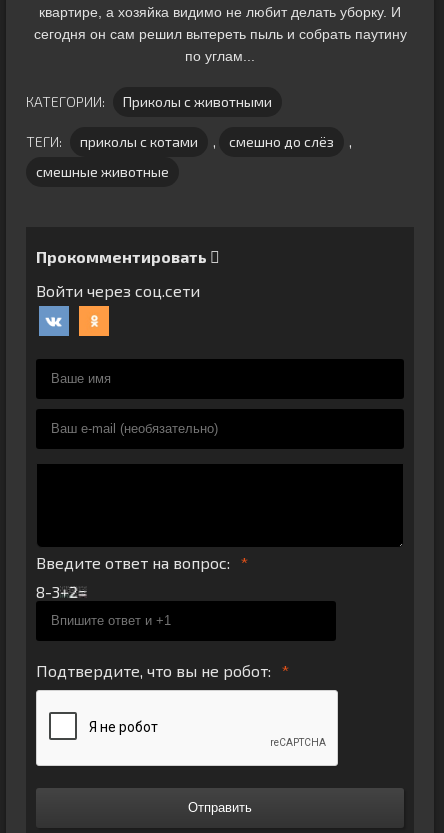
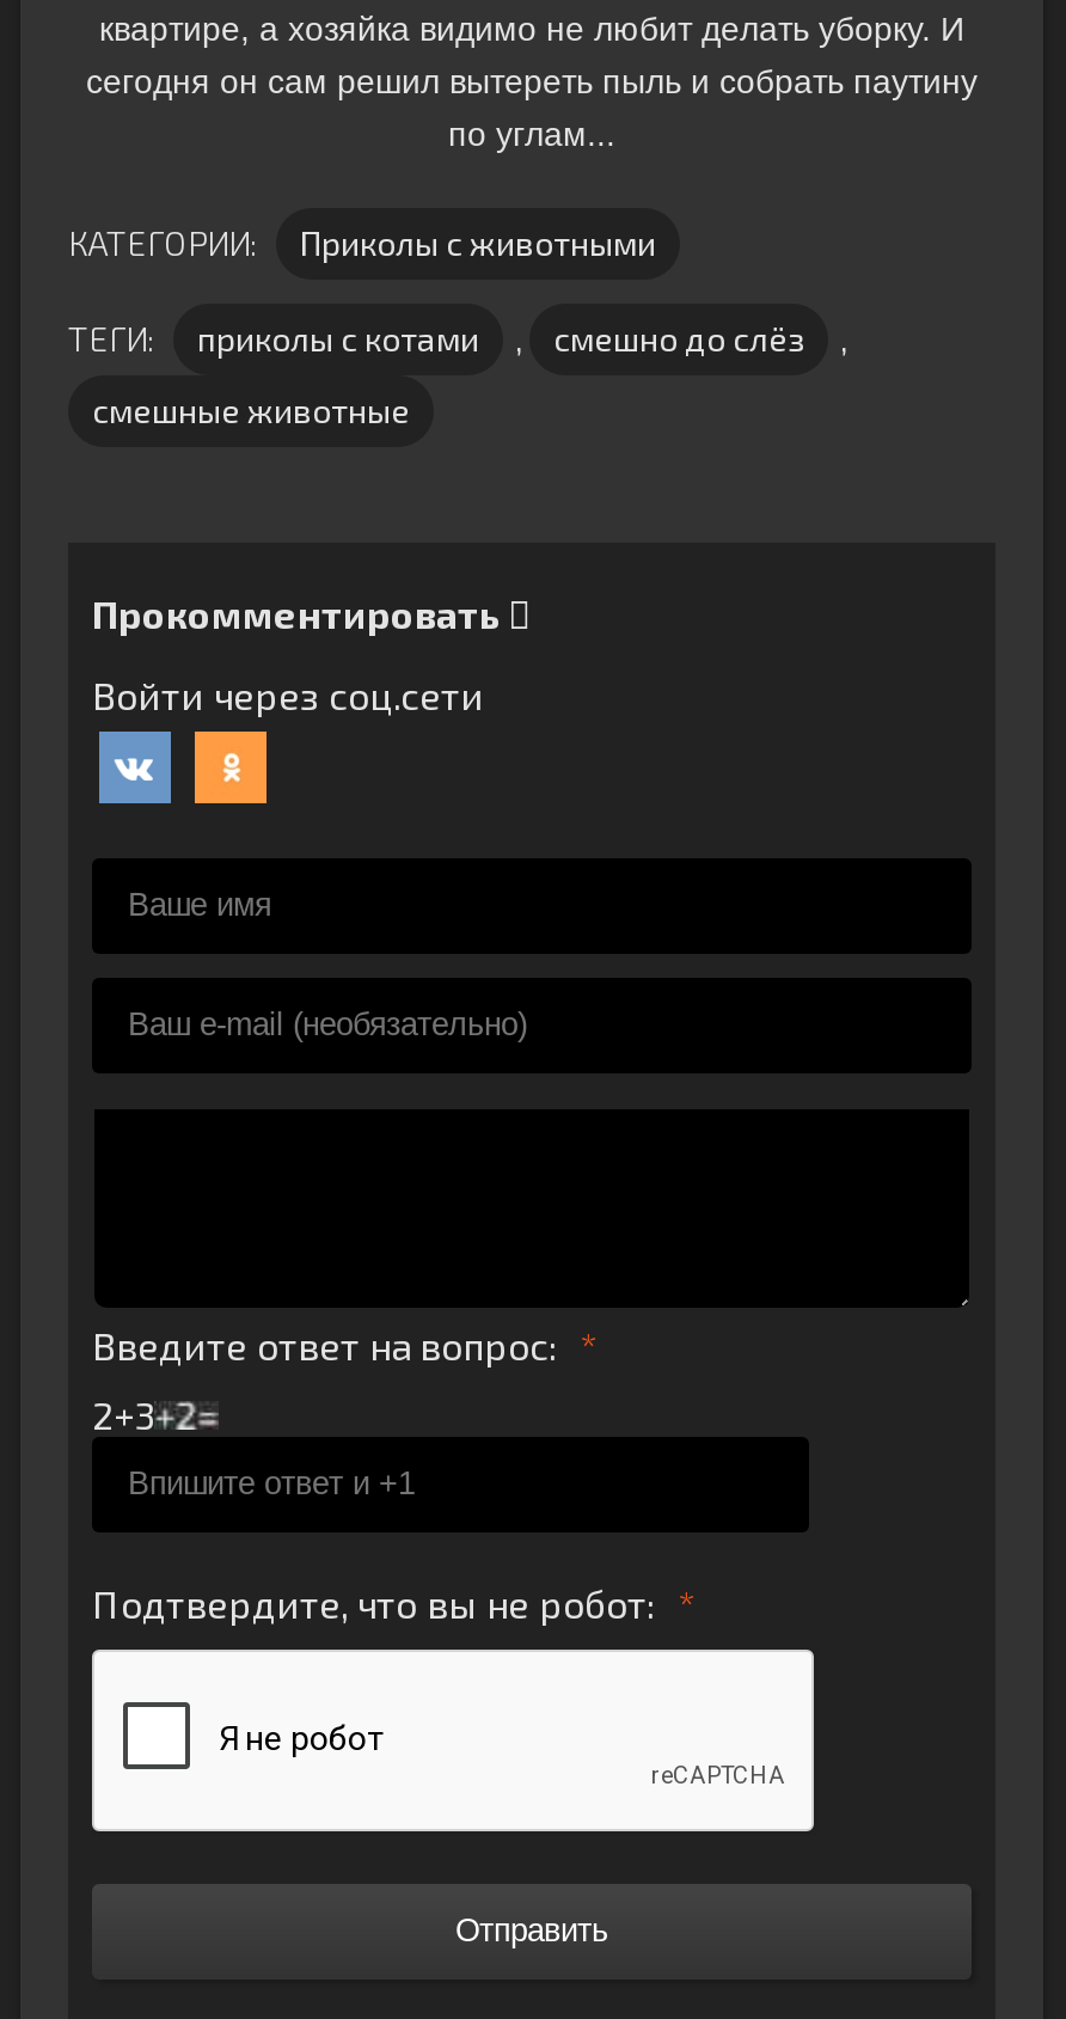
- 8-3
+ 2+3
